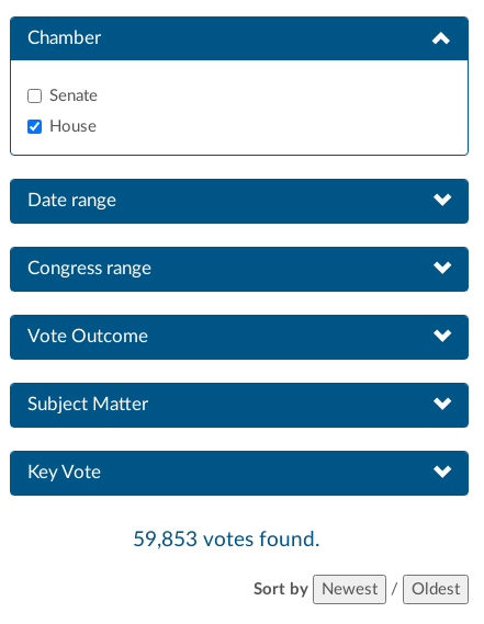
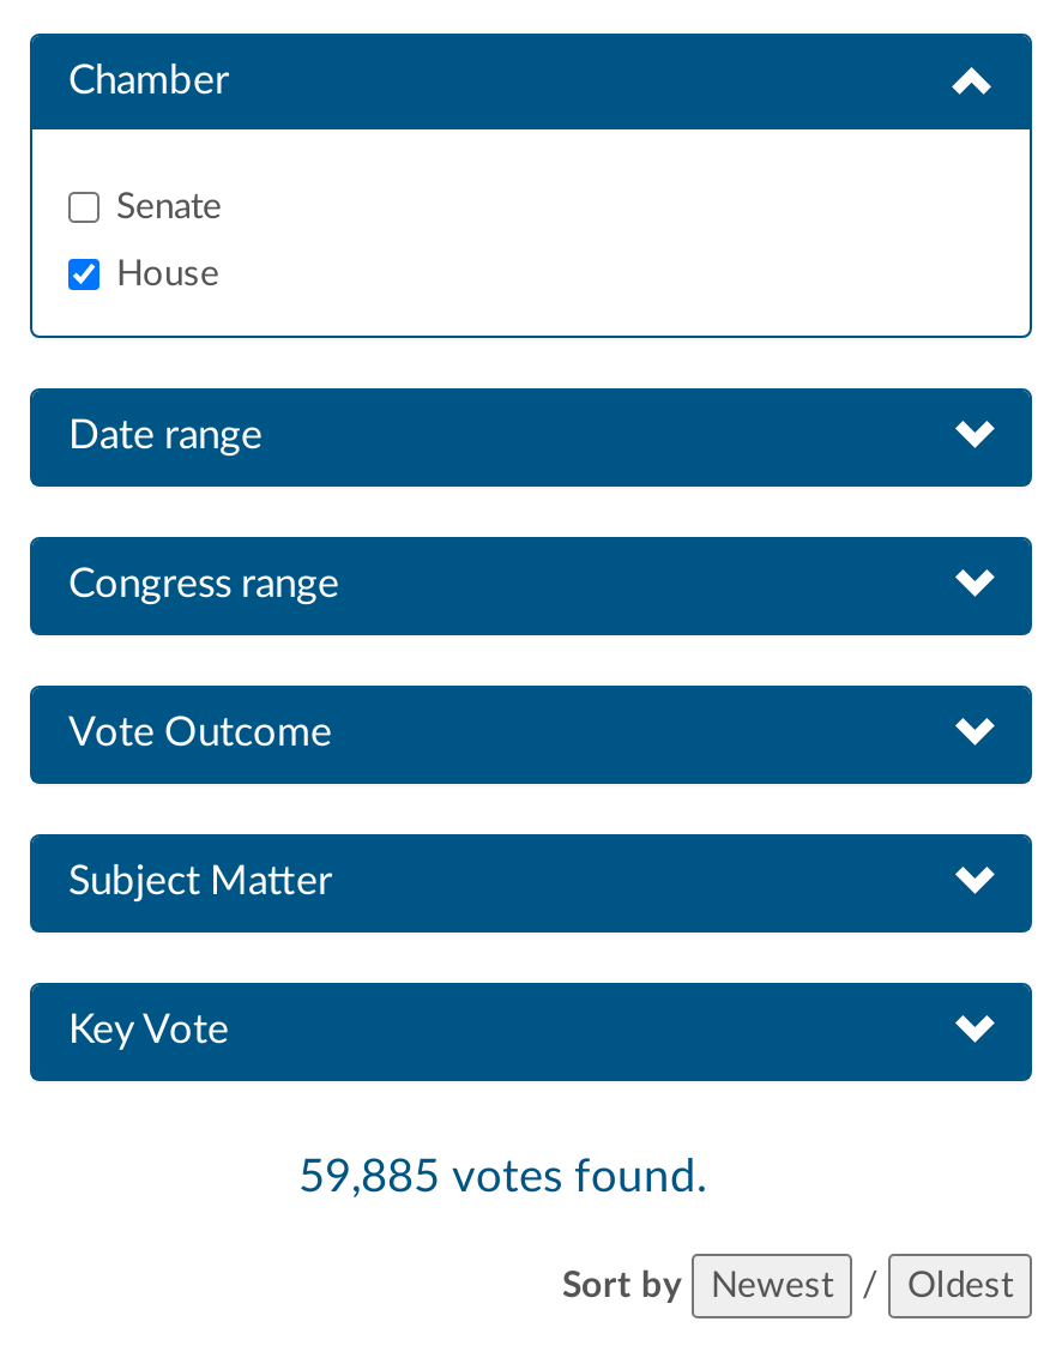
- 59,853 votes found.
+ 59,885 votes found.
